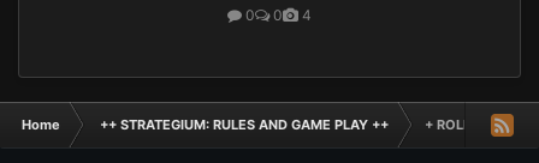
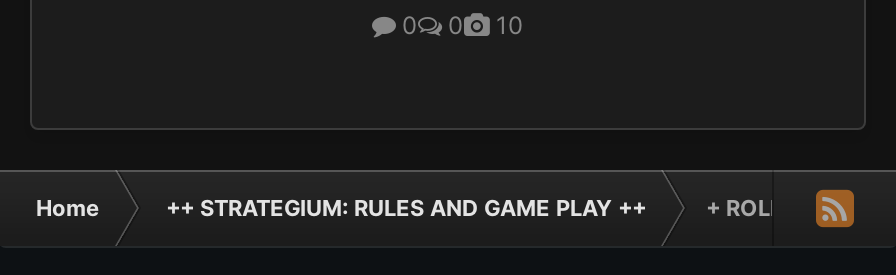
- 0 0 4
+ 0 0 10
